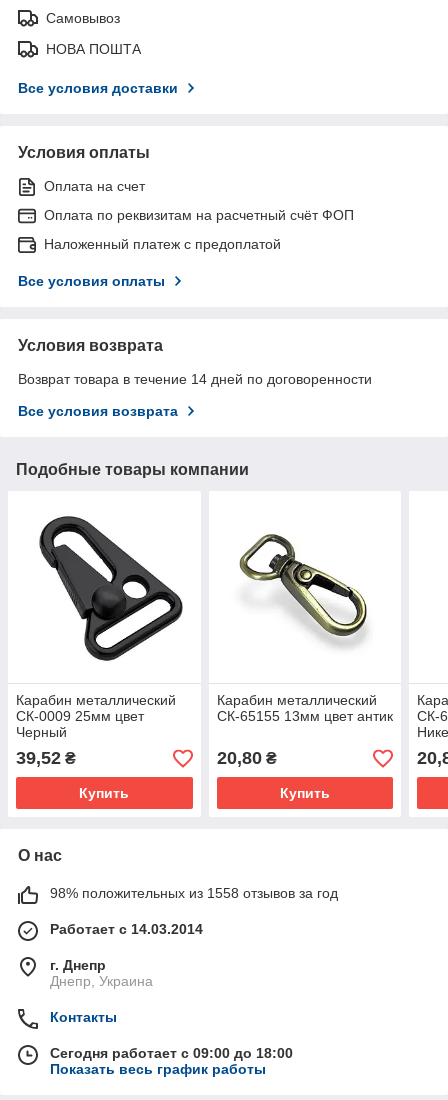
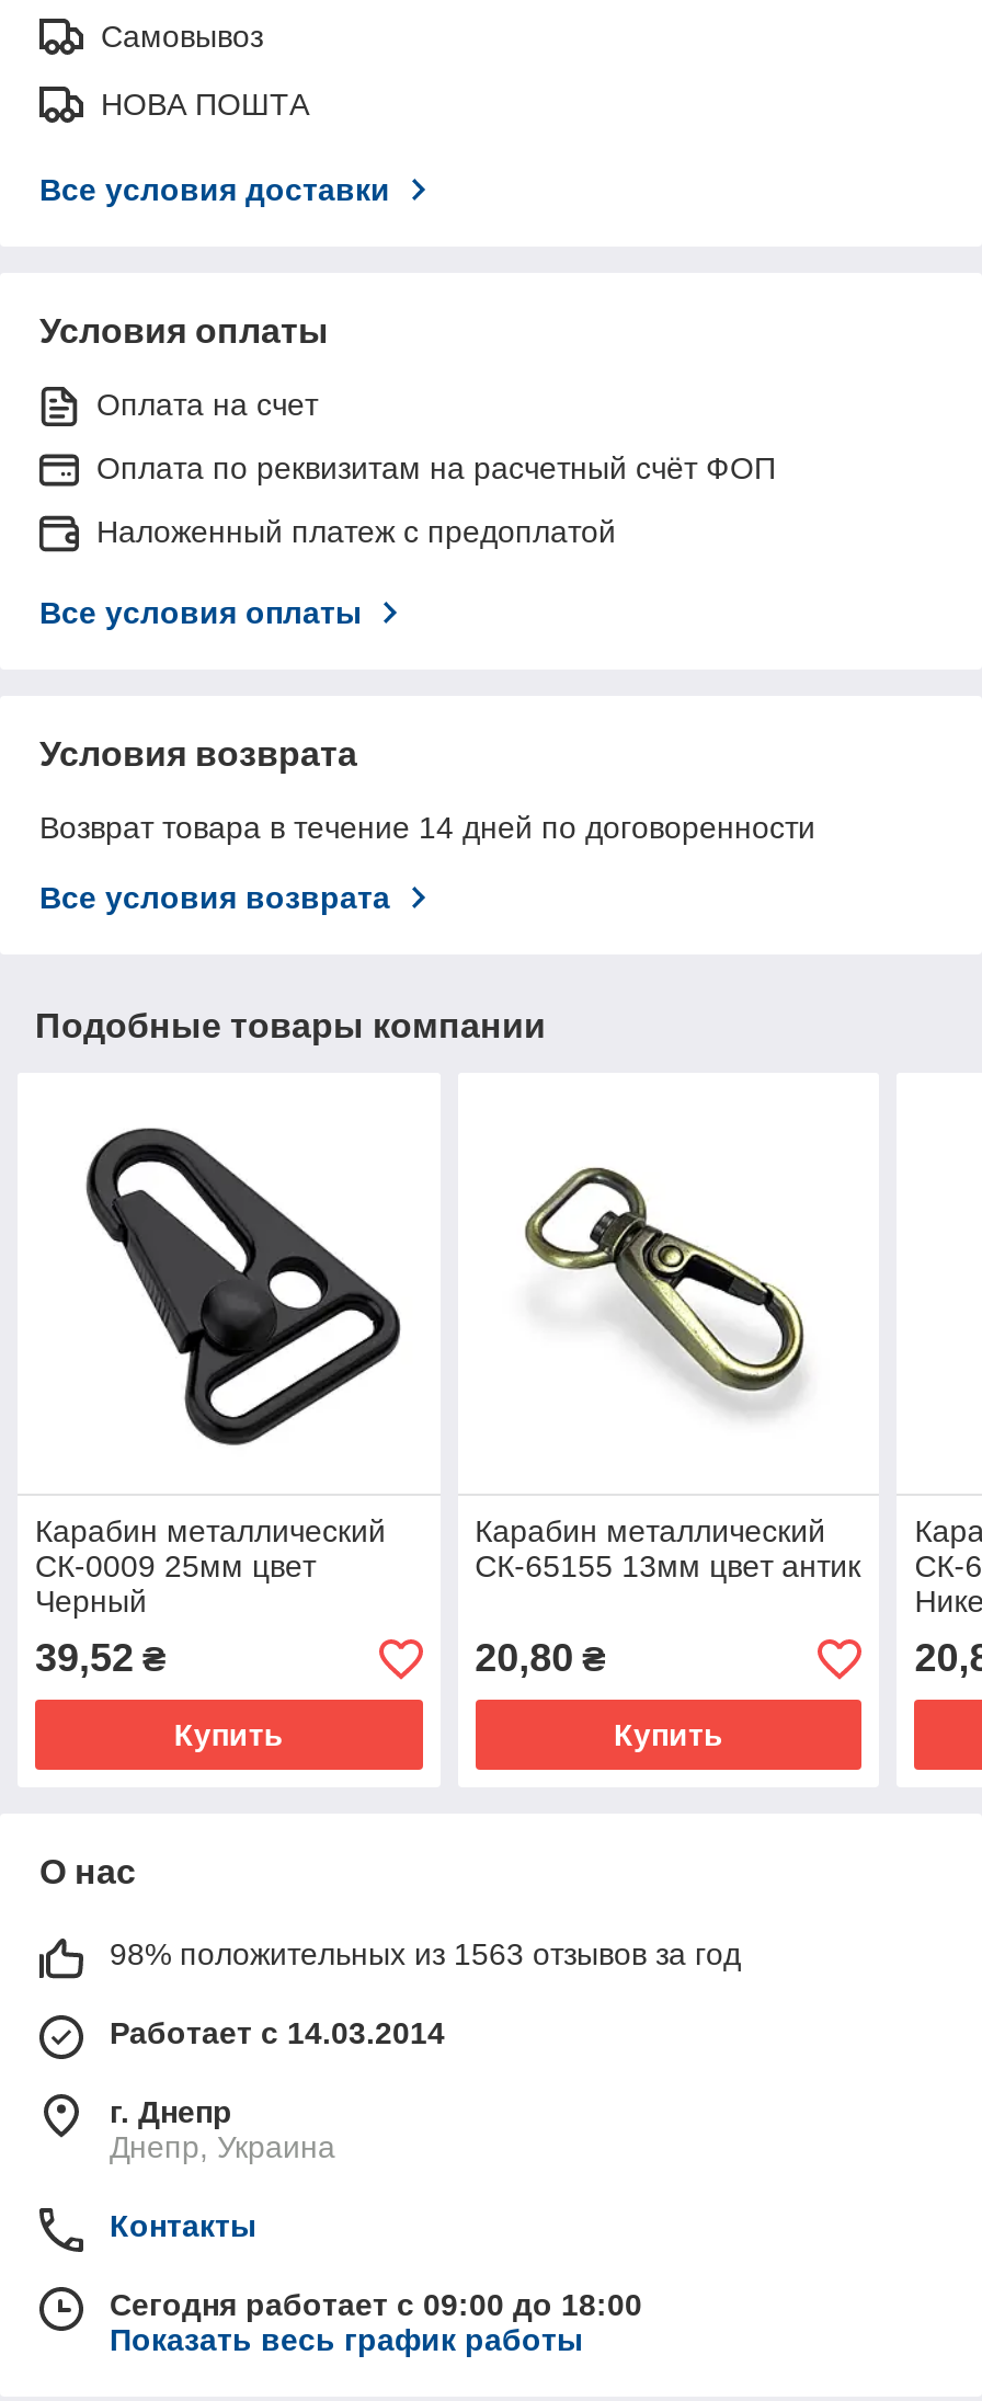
- 98% положительных из 1558 отзывов за год
+ 98% положительных из 1563 отзывов за год
